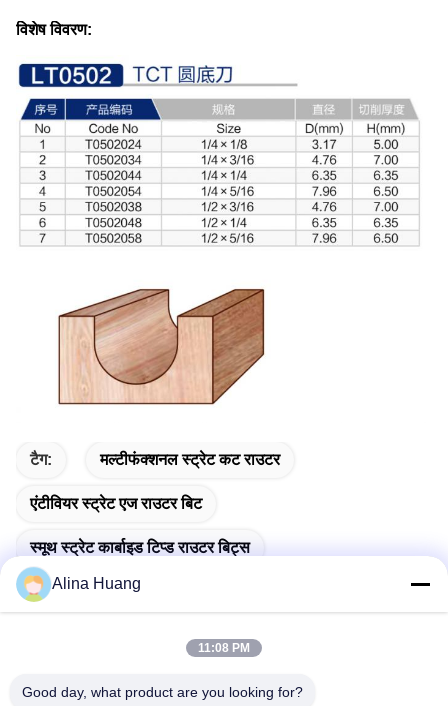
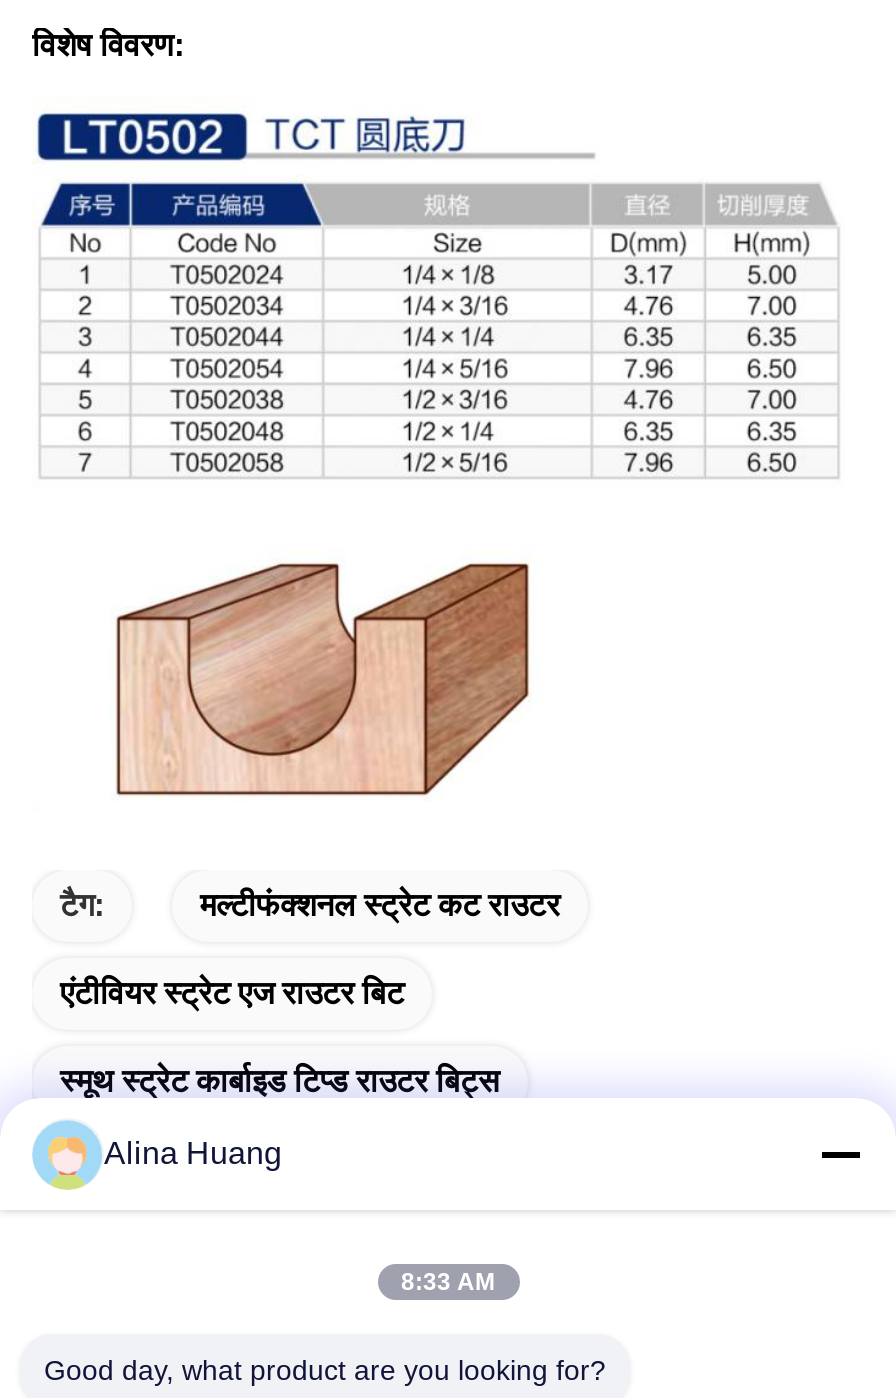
- 11:08 PM
+ 8:33 AM
